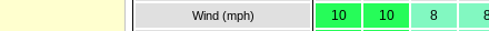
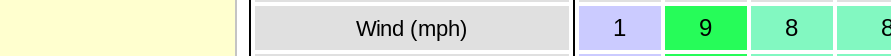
- 10
+ 1

- 10
+ 9
